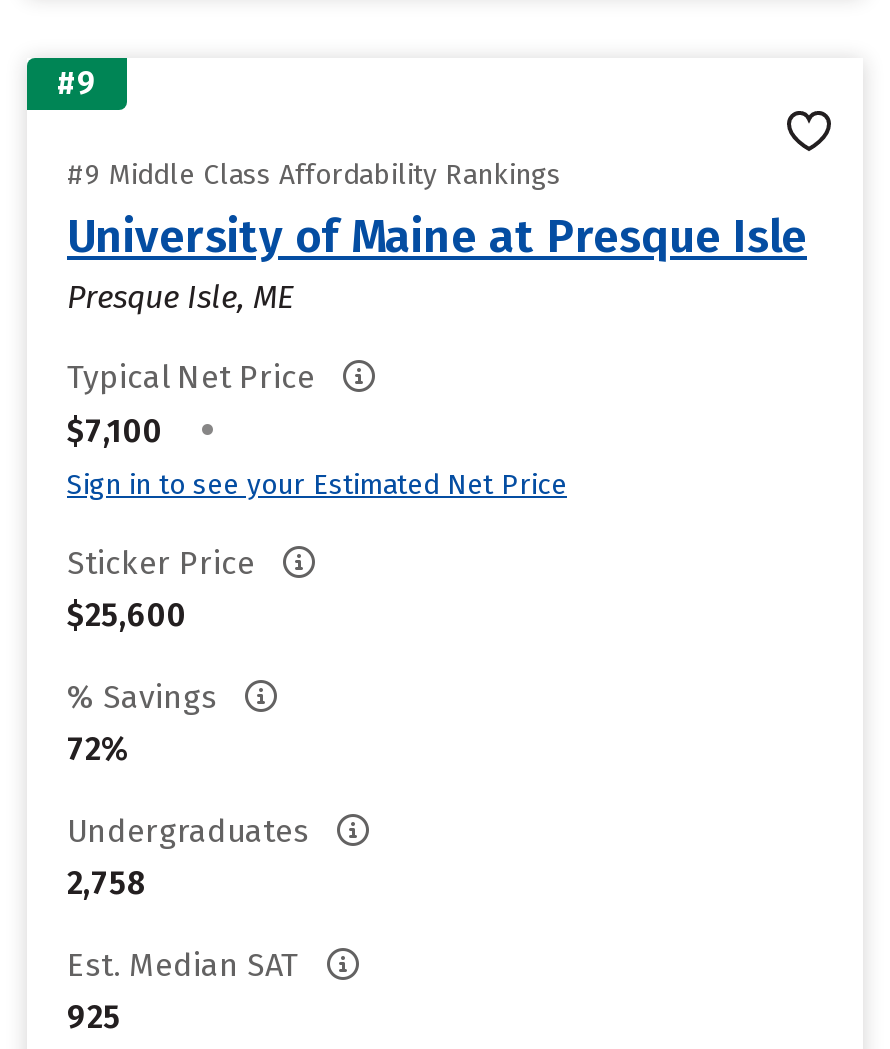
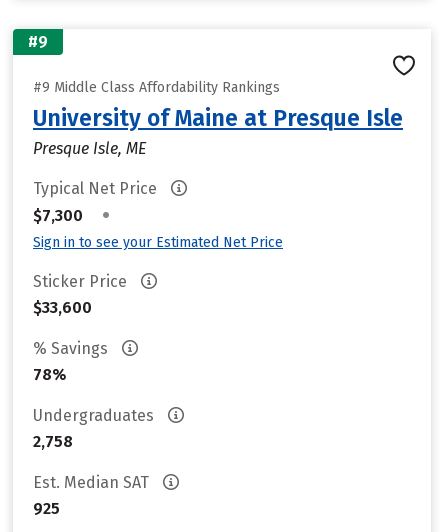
- $7,100
+ $7,300

- $25,600
+ $33,600

- 72%
+ 78%
